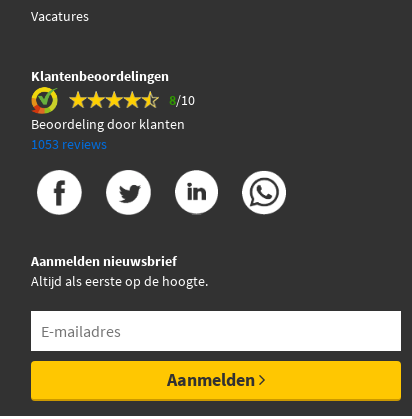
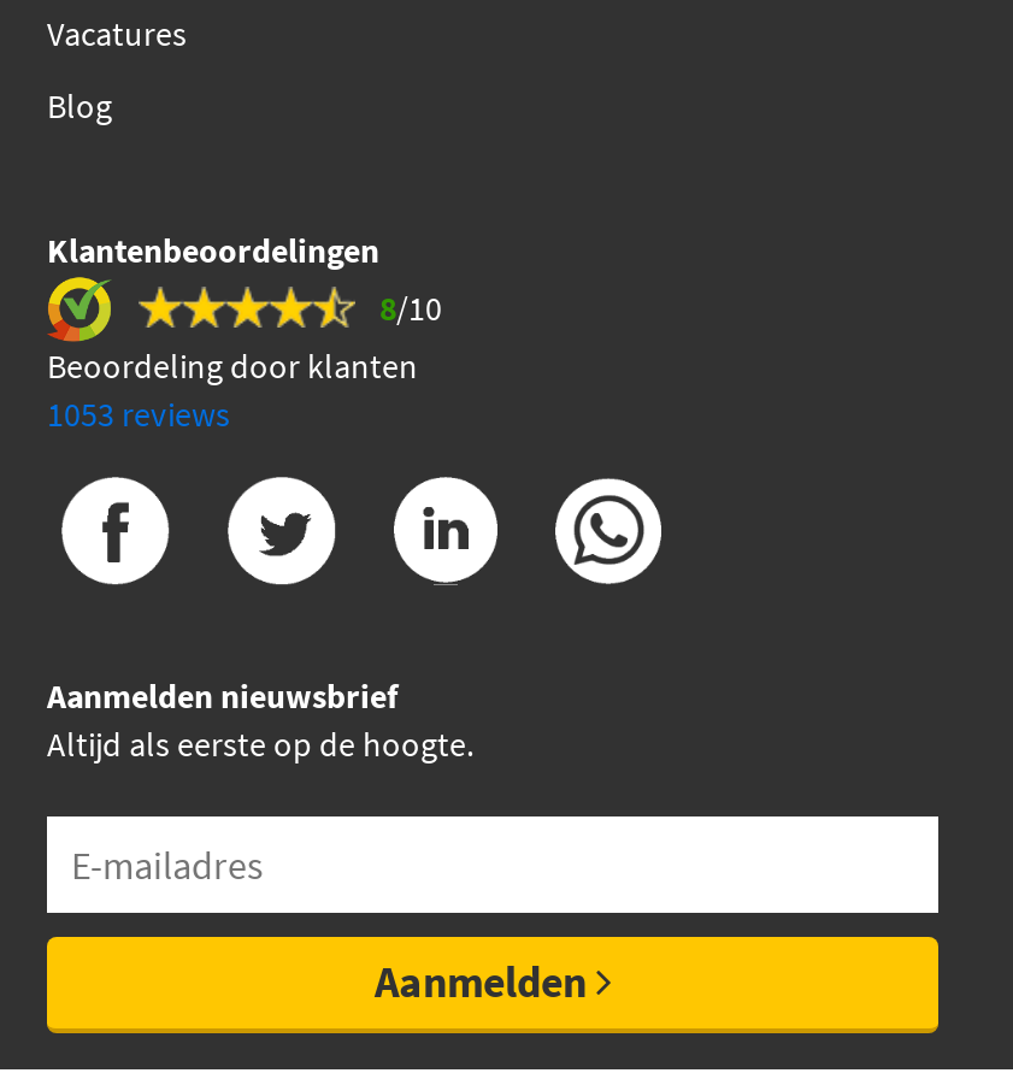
+ Blog
